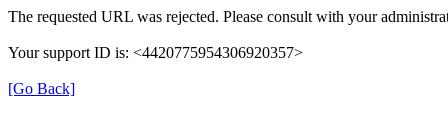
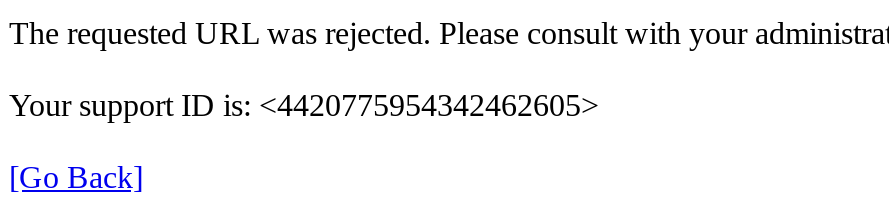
- Your support ID is: <4420775954306920357>
+ Your support ID is: <4420775954342462605>
